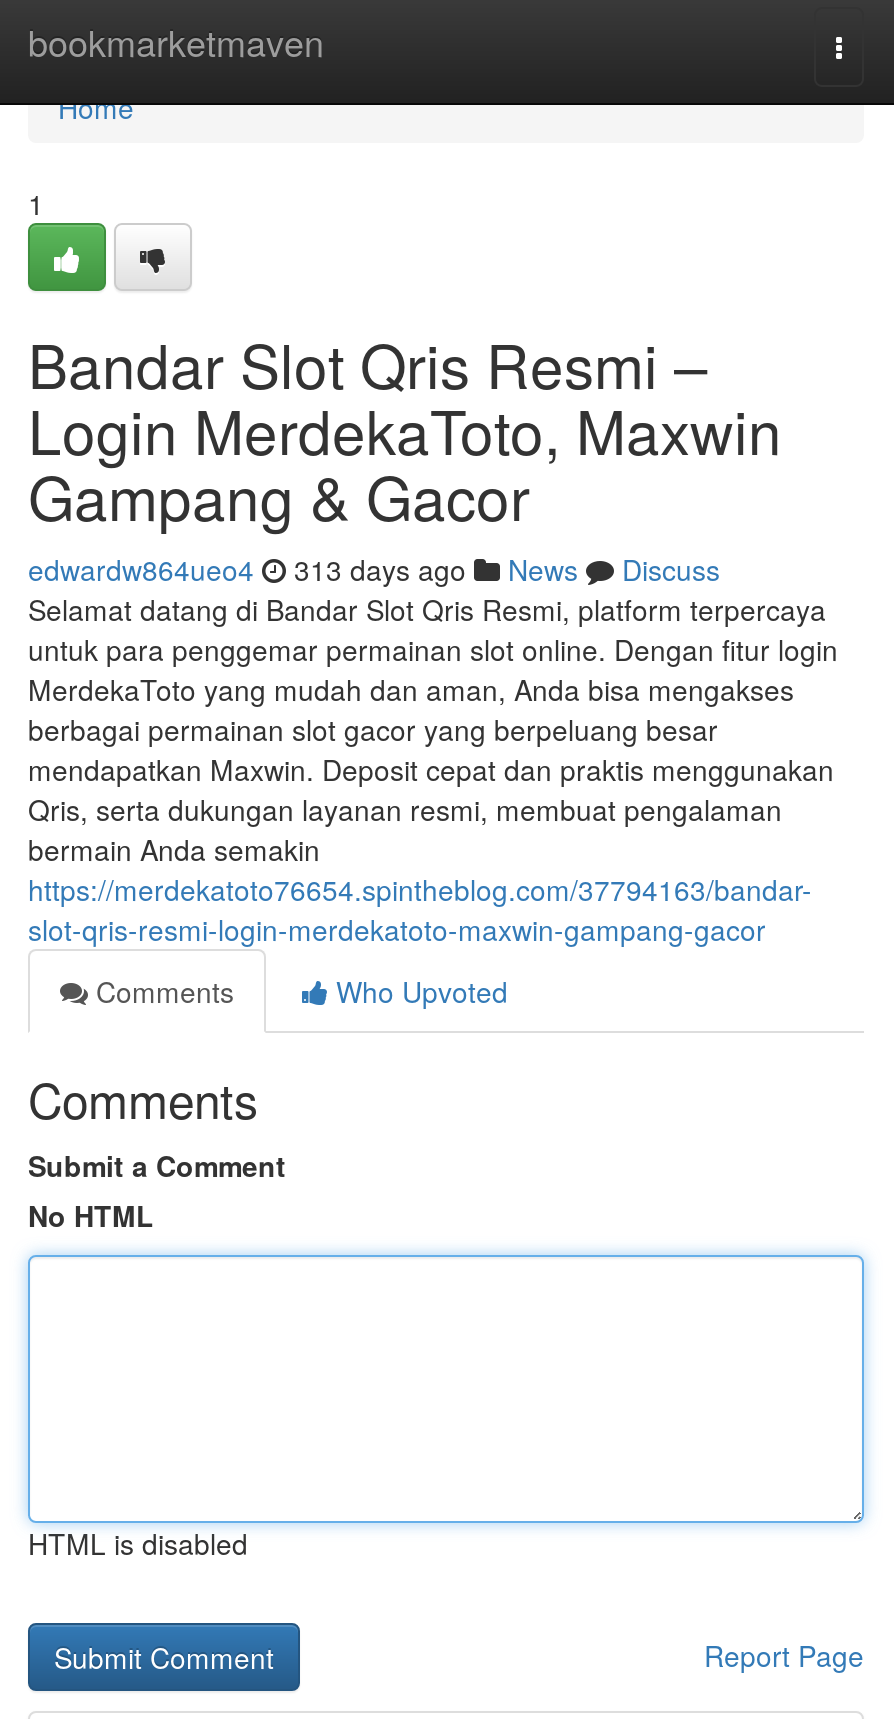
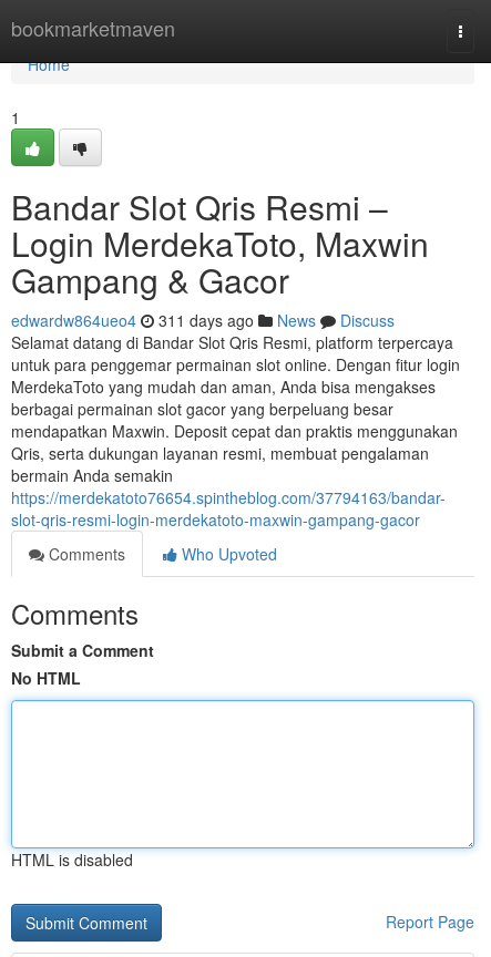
- edwardw864ueo4 313 days ago News Discuss
+ edwardw864ueo4 311 days ago News Discuss
